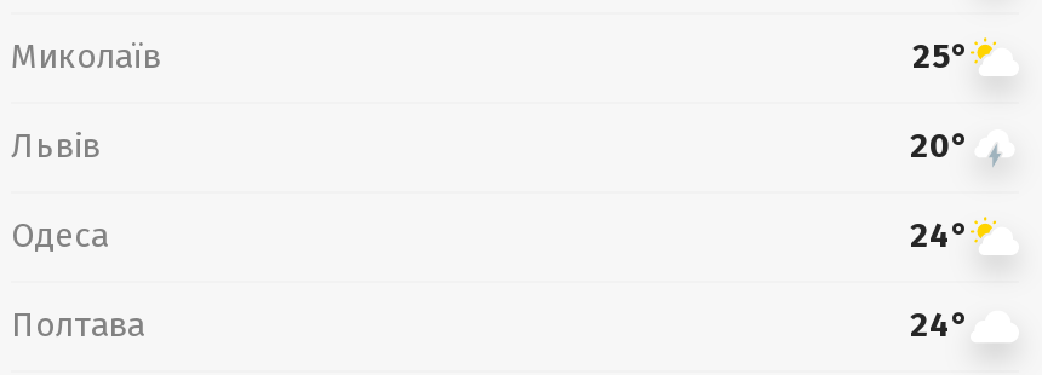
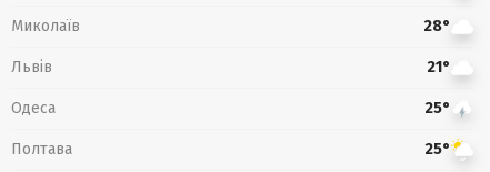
- 25°
+ 28°

- 20°
+ 21°

- 24°
+ 25°

- 24°
+ 25°
